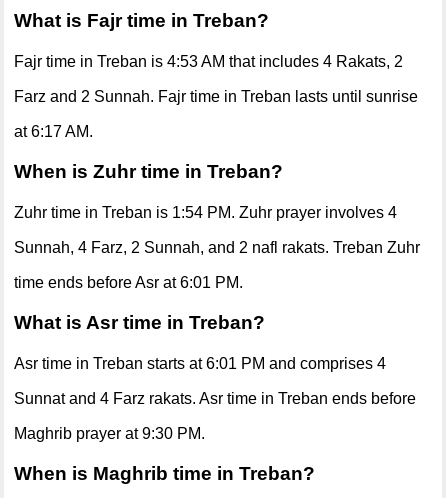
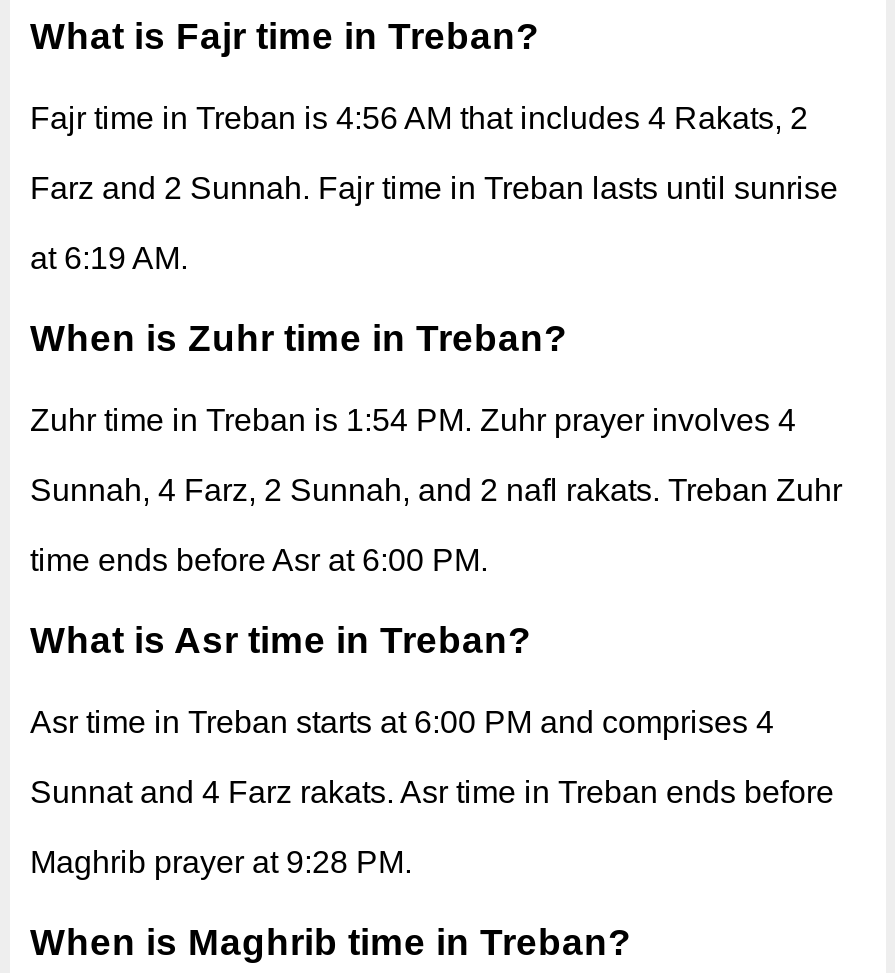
- Fajr time in Treban is 4:53 AM that includes 4 Rakats, 2
+ Fajr time in Treban is 4:56 AM that includes 4 Rakats, 2

- at 6:17 AM.
+ at 6:19 AM.

- time ends before Asr at 6:01 PM.
+ time ends before Asr at 6:00 PM.

- Asr time in Treban starts at 6:01 PM and comprises 4
+ Asr time in Treban starts at 6:00 PM and comprises 4

- Maghrib prayer at 9:30 PM.
+ Maghrib prayer at 9:28 PM.
